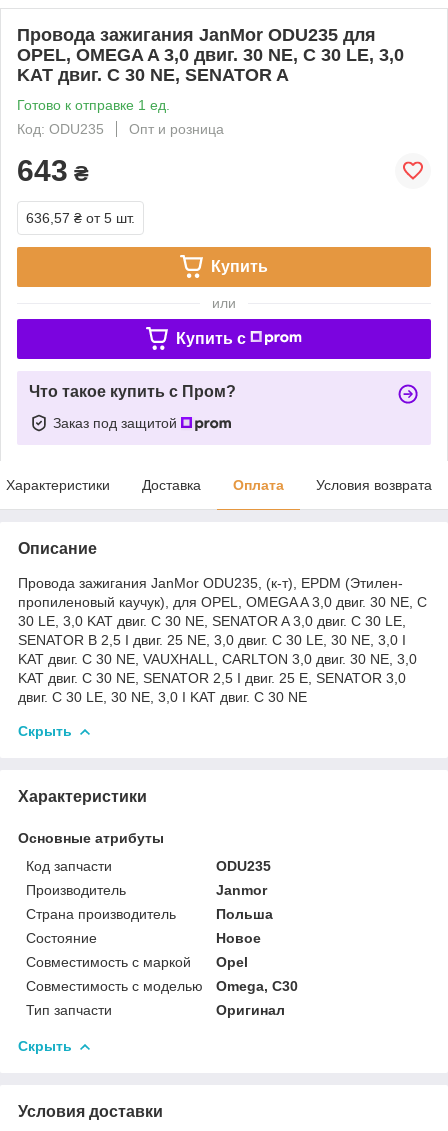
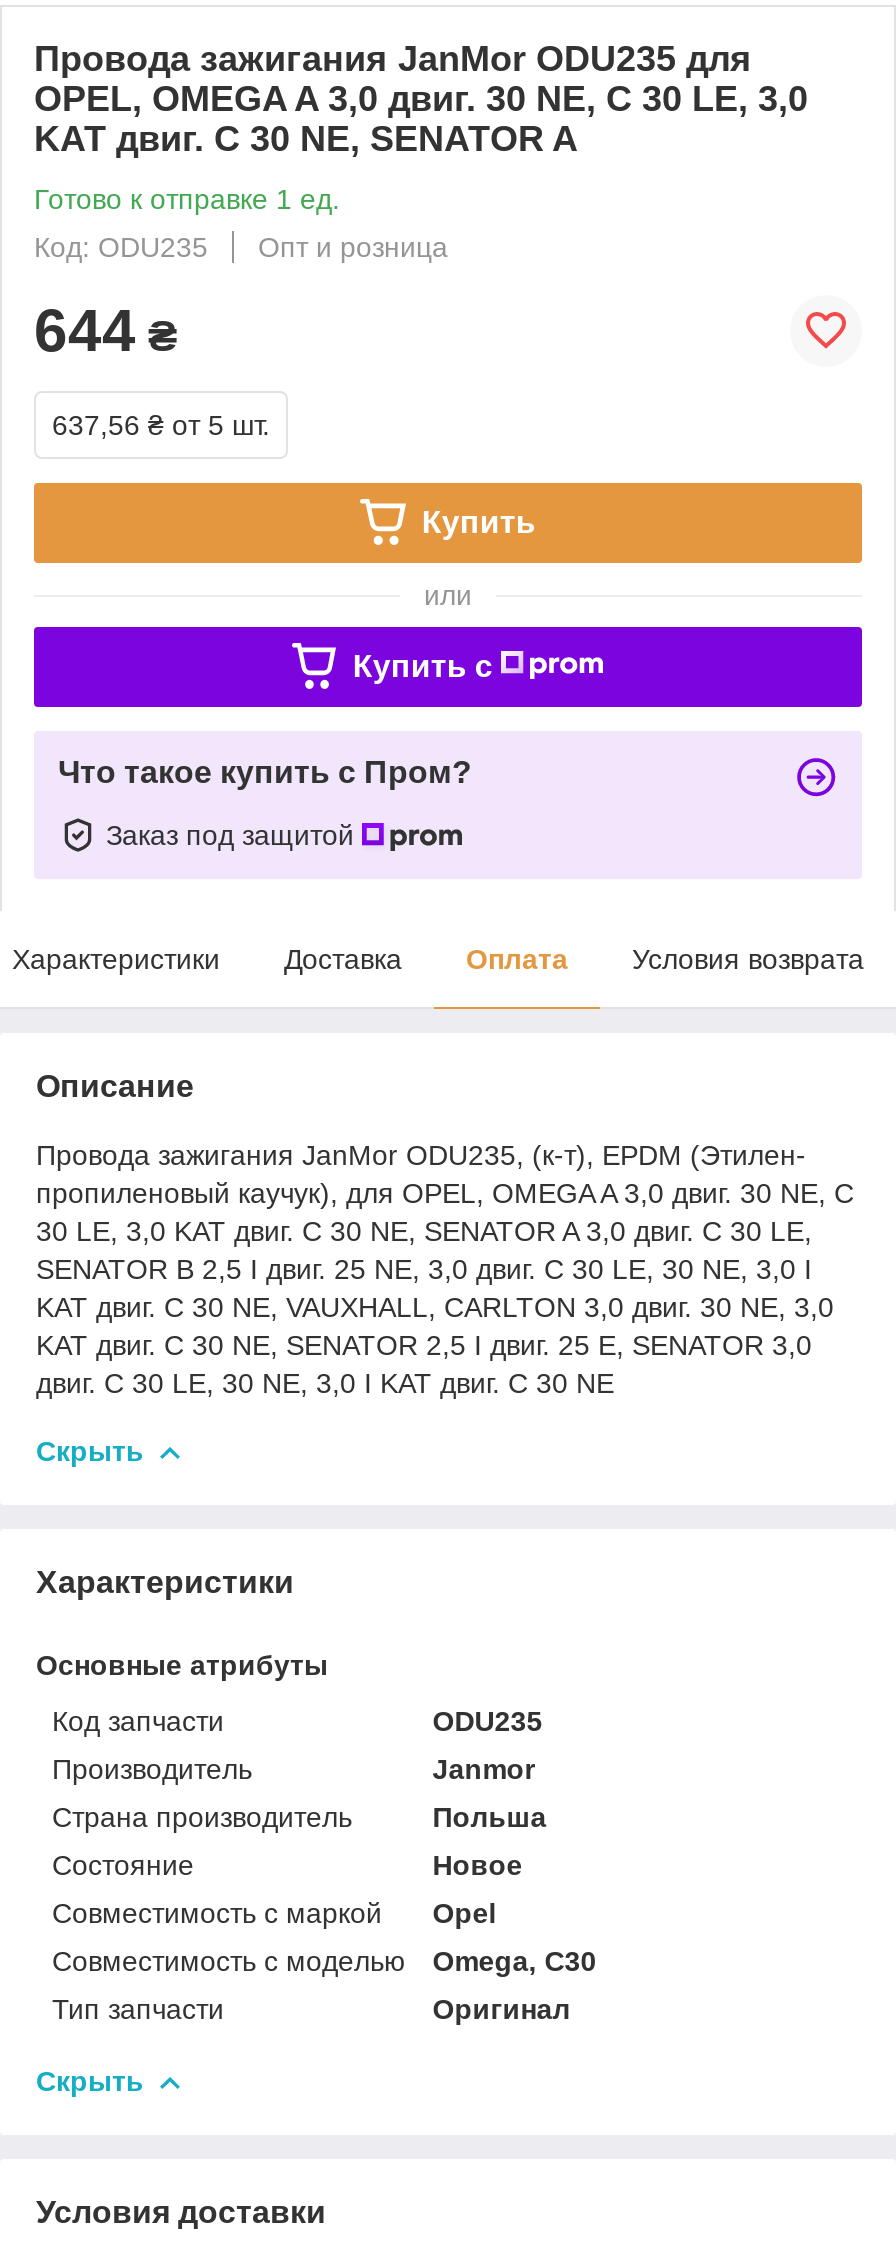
- 643 ₴
+ 644 ₴

- 636,57 ₴ от 5 шт.
+ 637,56 ₴ от 5 шт.
